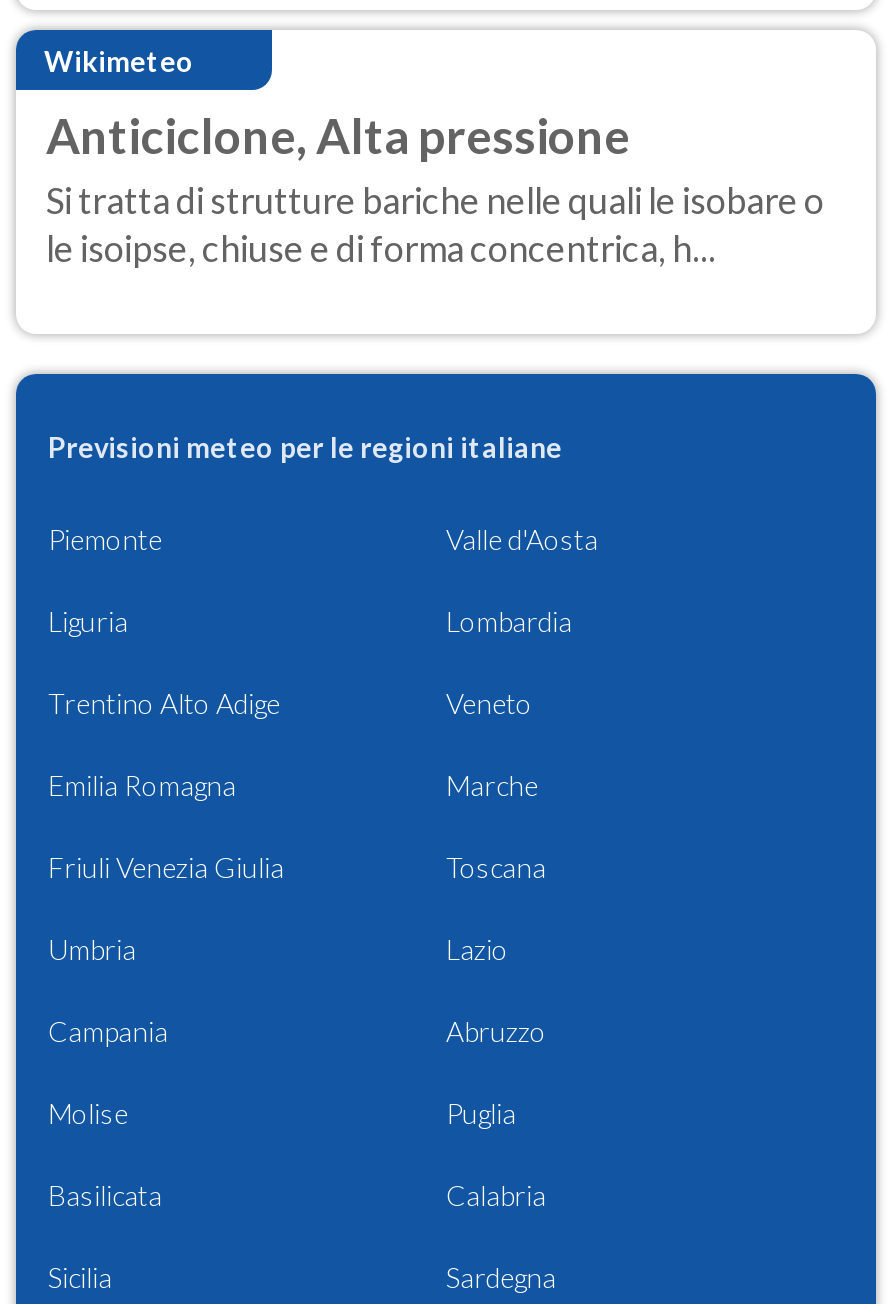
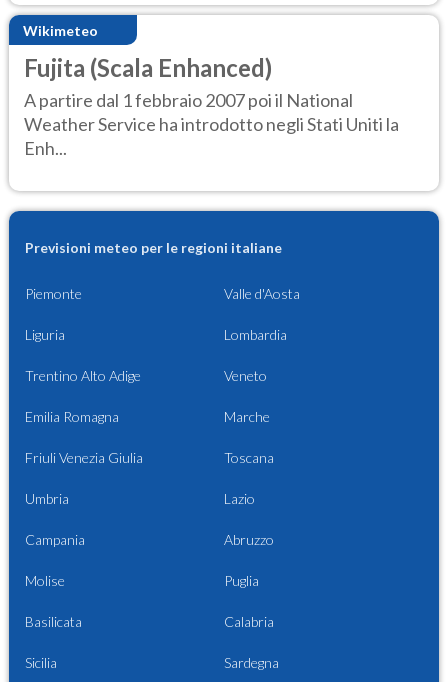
- Anticiclone, Alta pressione
- Si tratta di strutture bariche nelle quali le isobare o
- le isoipse, chiuse e di forma concentrica, h...
+ Fujita (Scala Enhanced)
+ A partire dal 1 febbraio 2007 poi il National
+ Weather Service ha introdotto negli Stati Uniti la
+ Enh...
